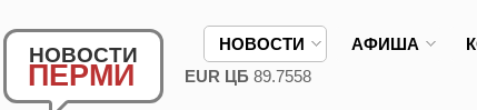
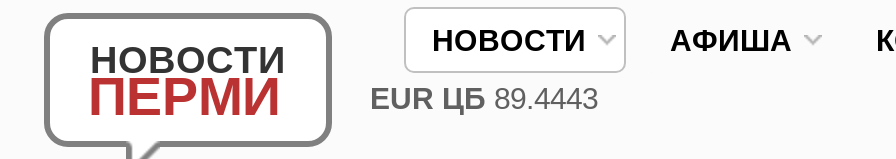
- EUR ЦБ 89.7558
+ EUR ЦБ 89.4443
